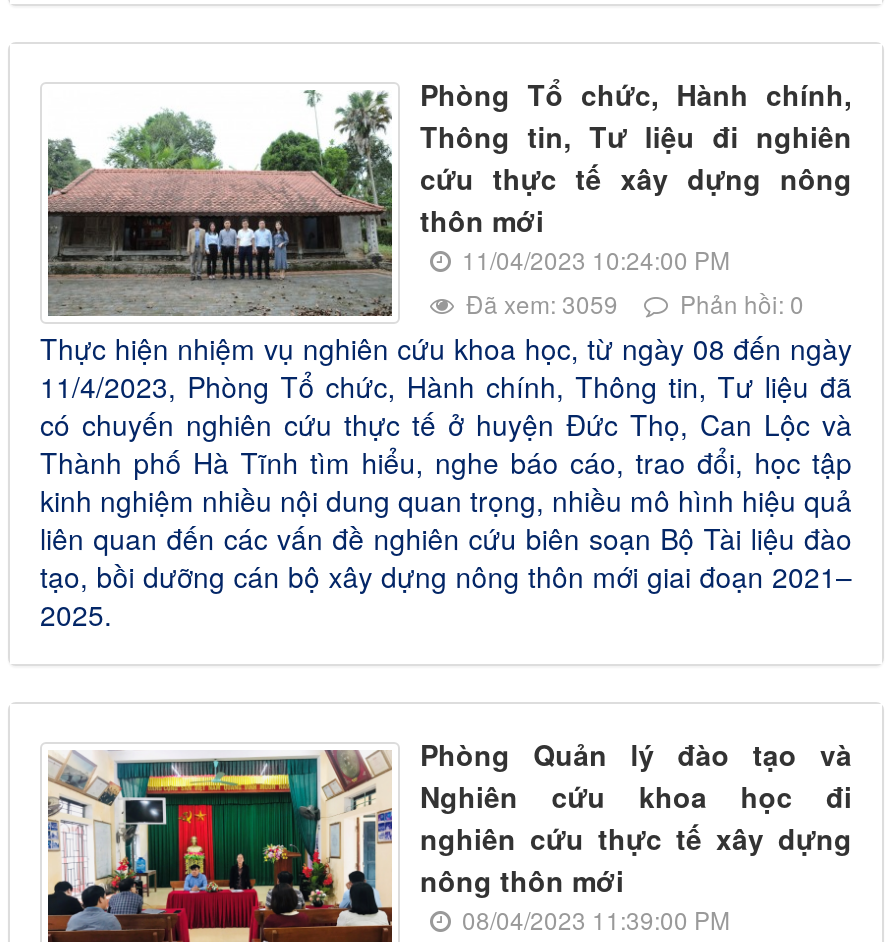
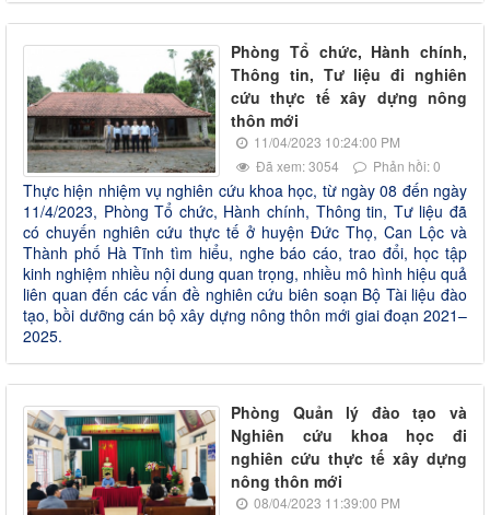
- Đã xem: 3059 Phản hồi: 0
+ Đã xem: 3054 Phản hồi: 0
